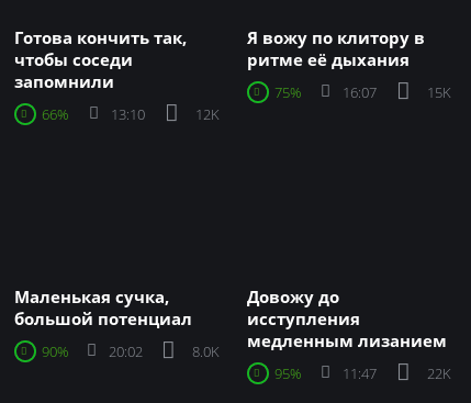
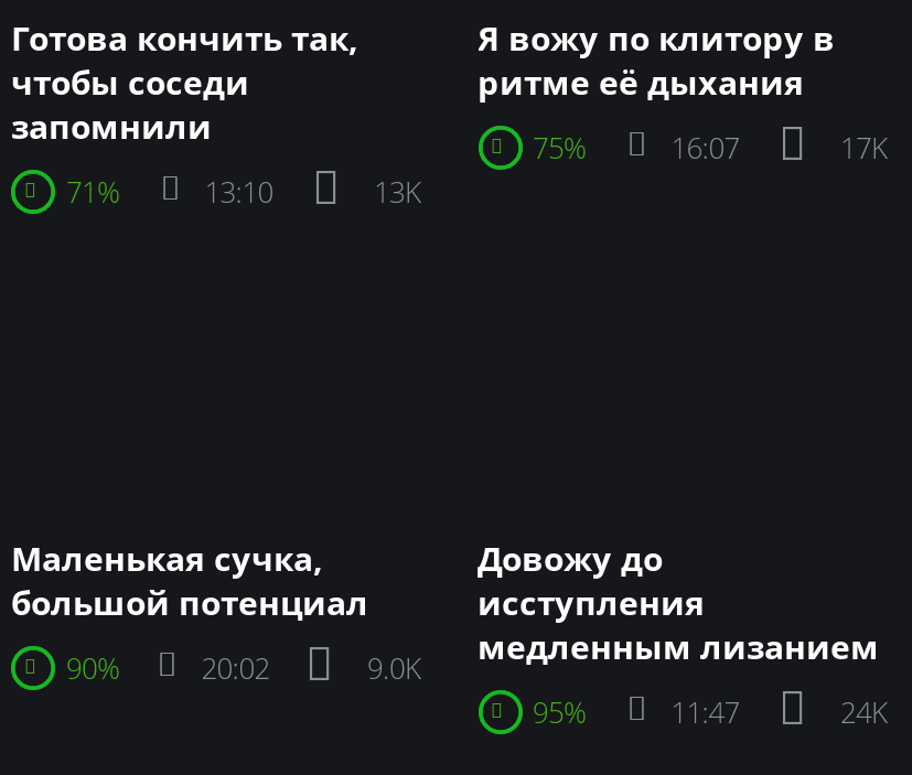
- 15K
+ 17K

- 66%
+ 71%

- 12K
+ 13K

- 8.0K медленным лизанием
+ 9.0K медленным лизанием

- 22K
+ 24K
